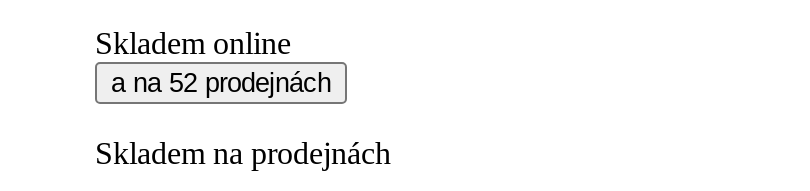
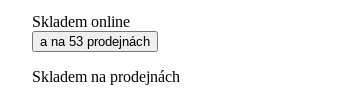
- a na 52 prodejnách
+ a na 53 prodejnách
